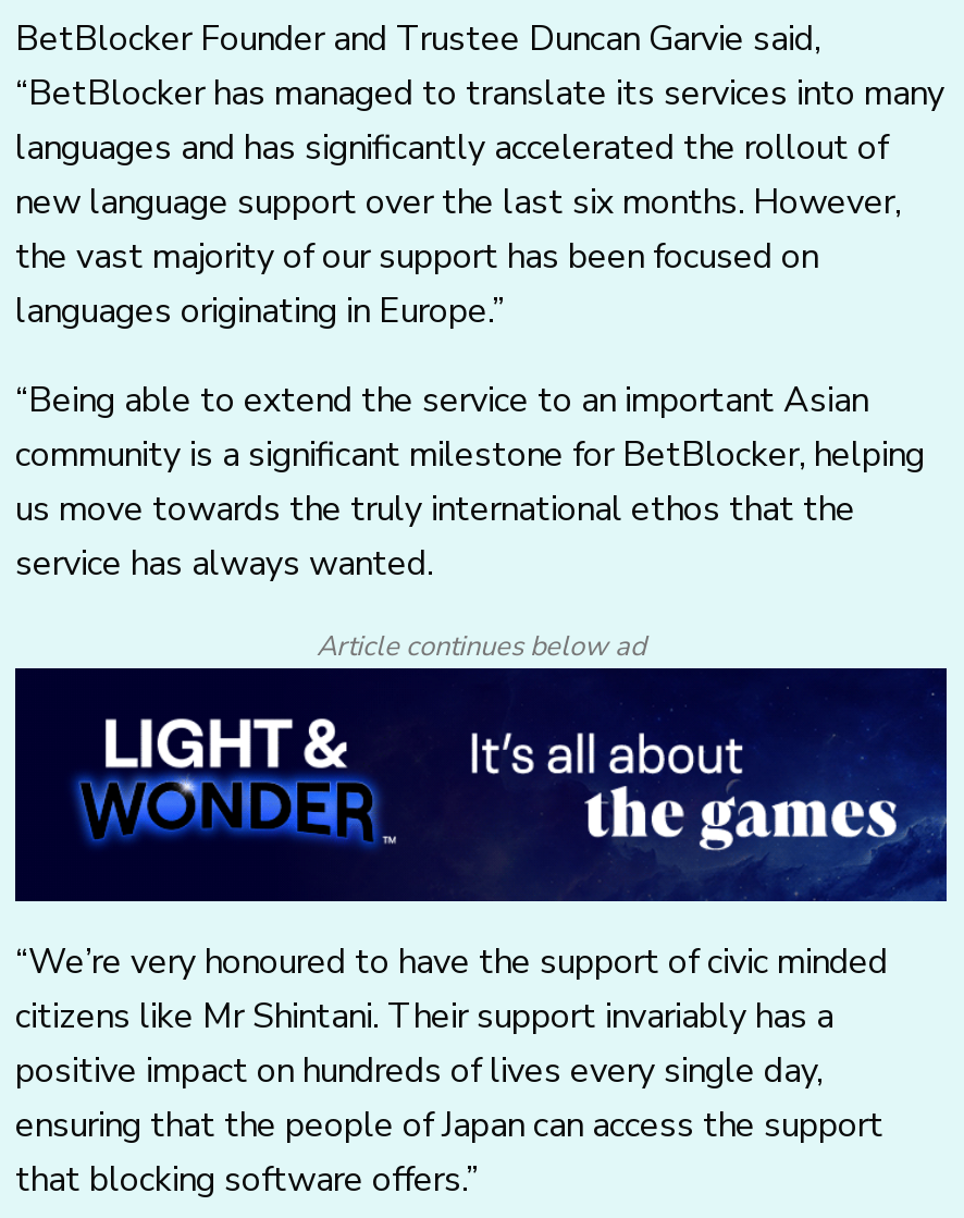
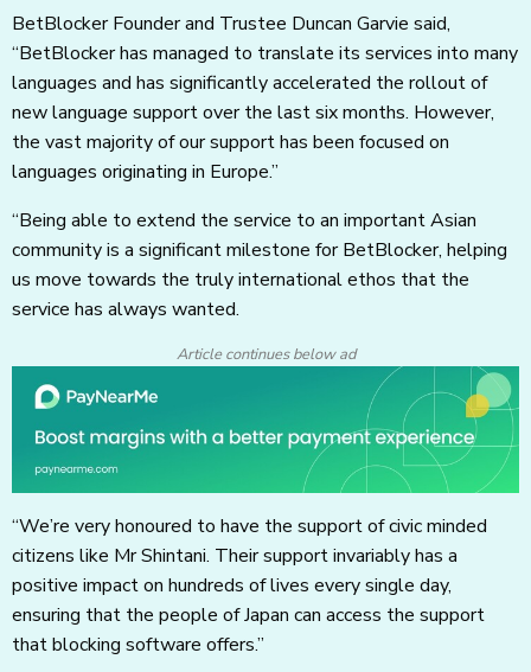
- [image]
+ [image]
